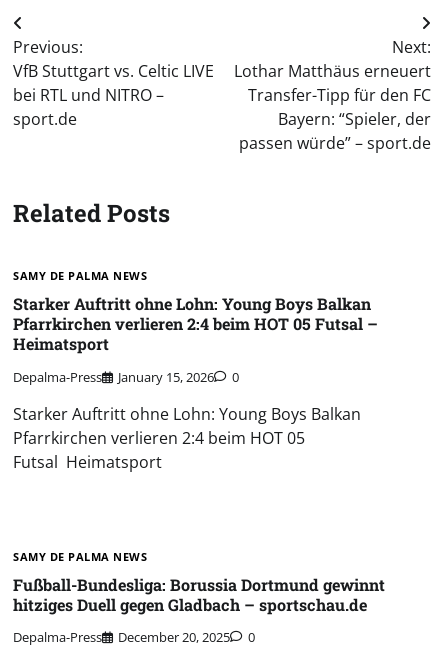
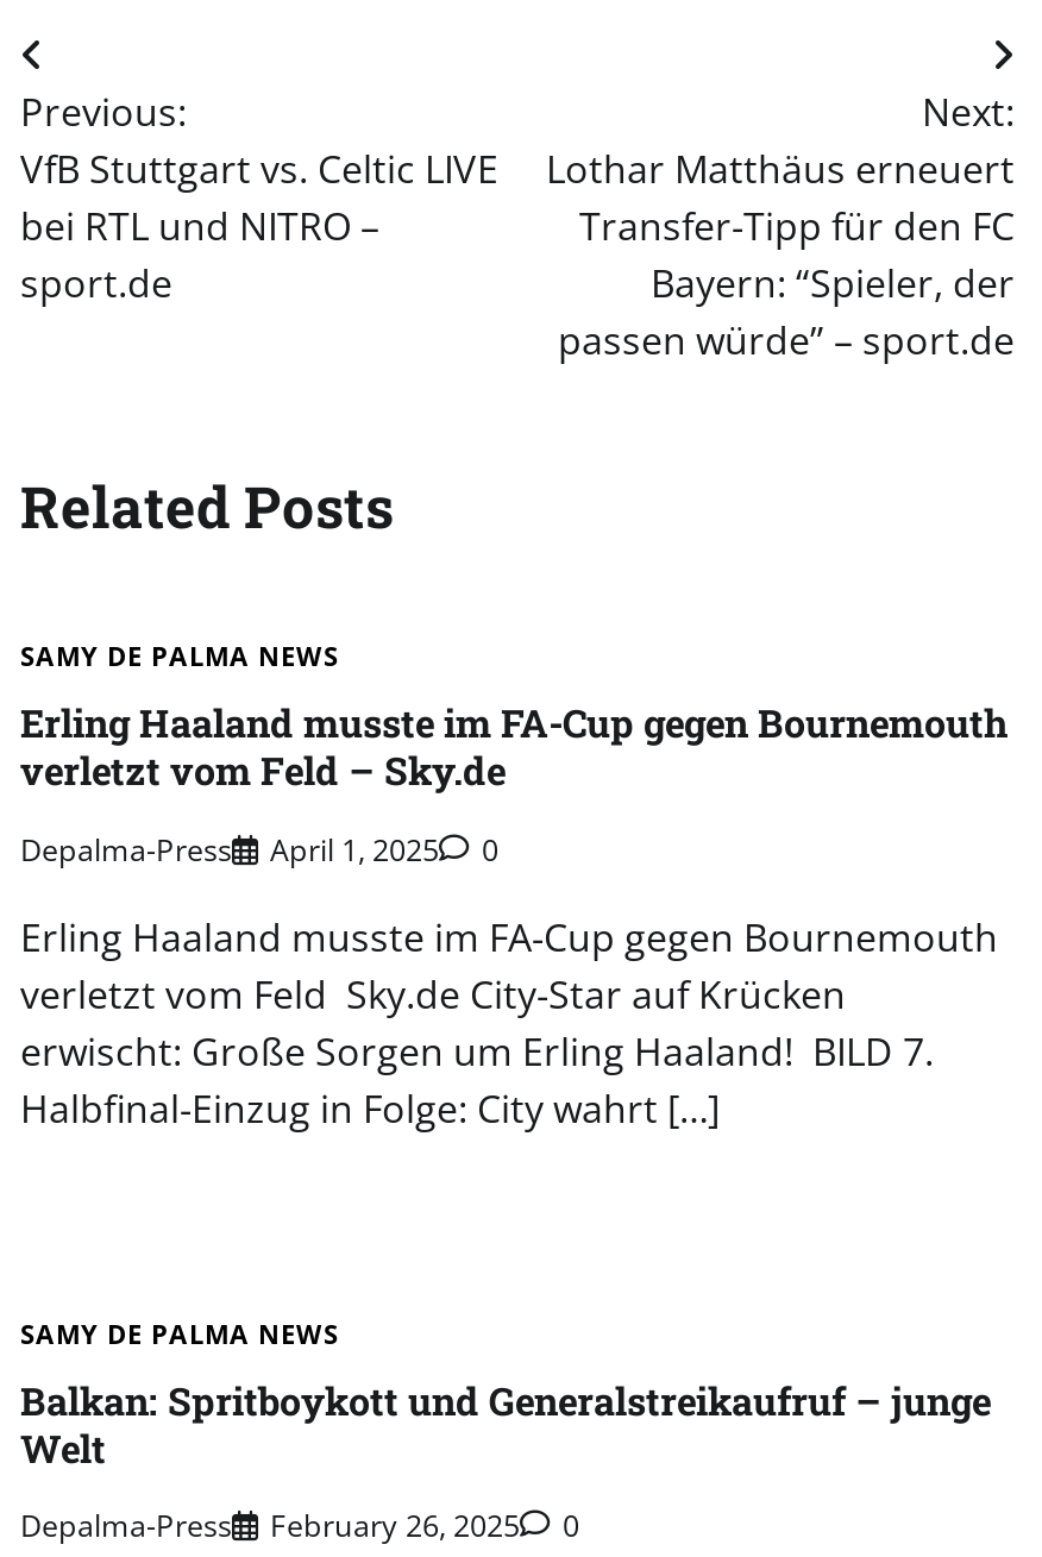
- Starker Auftritt ohne Lohn: Young Boys Balkan
- Pfarrkirchen verlieren 2:4 beim HOT 05 Futsal –
- Heimatsport
+ Erling Haaland musste im FA-Cup gegen Bournemouth
+ verletzt vom Feld – Sky.de

- Depalma-Press January 15, 2026 0
+ Depalma-Press April 1, 2025 0

moved up: Depalma-Press | 0

- Starker Auftritt ohne Lohn: Young Boys Balkan
- Pfarrkirchen verlieren 2:4 beim HOT 05
- Futsal Heimatsport
+ Erling Haaland musste im FA-Cup gegen Bournemouth
+ verletzt vom Feld Sky.de City-Star auf Krücken
+ erwischt: Große Sorgen um Erling Haaland! BILD 7.
+ Halbfinal-Einzug in Folge: City wahrt […]

- Fußball-Bundesliga: Borussia Dortmund gewinnt
- hitziges Duell gegen Gladbach – sportschau.de
+ Balkan: Spritboykott und Generalstreikaufruf – junge
+ Welt

- Depalma-Press December 20, 2025 0
+ Depalma-Press February 26, 2025 0
